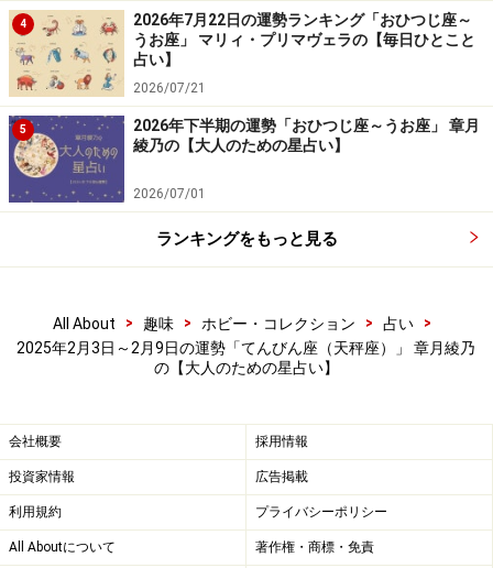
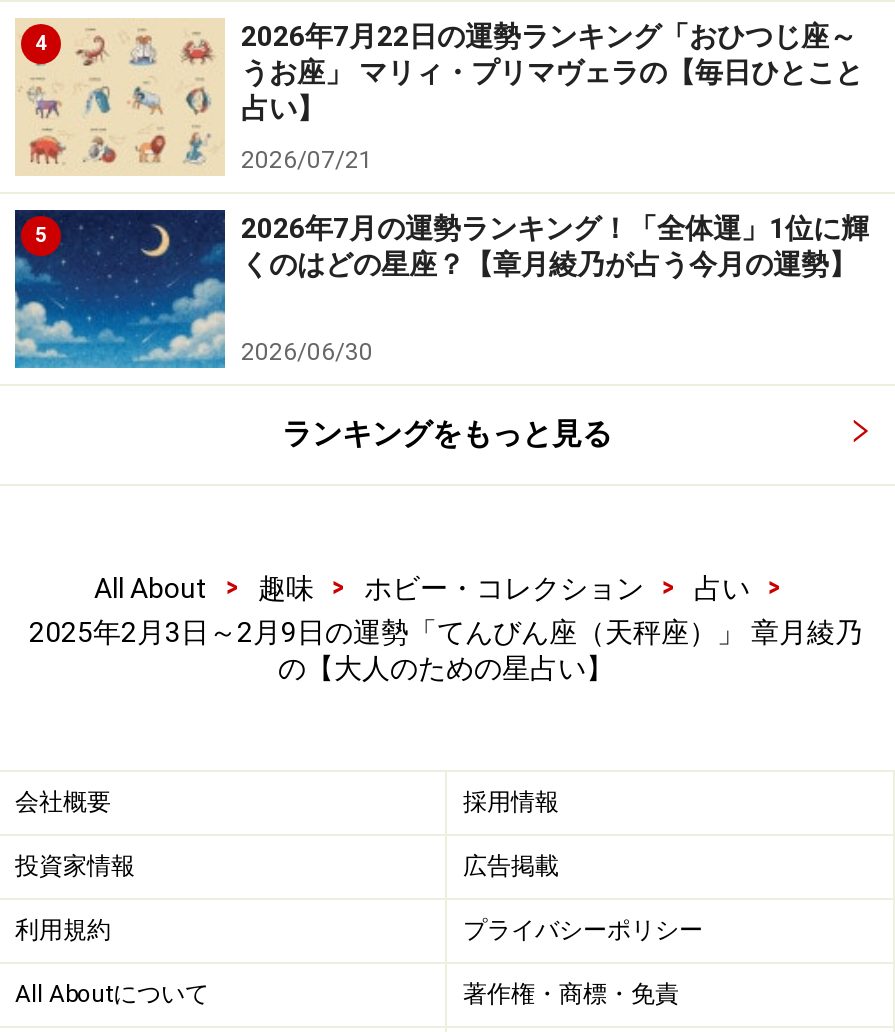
- [image]
- 2026年下半期の運勢「おひつじ座～うお座」 章月
- 綾乃の【大人のための星占い】
+ [image]
+ 2026年7月の運勢ランキング！「全体運」1位に輝
+ くのはどの星座？【章月綾乃が占う今月の運勢】

- 2026/07/01
+ 2026/06/30
